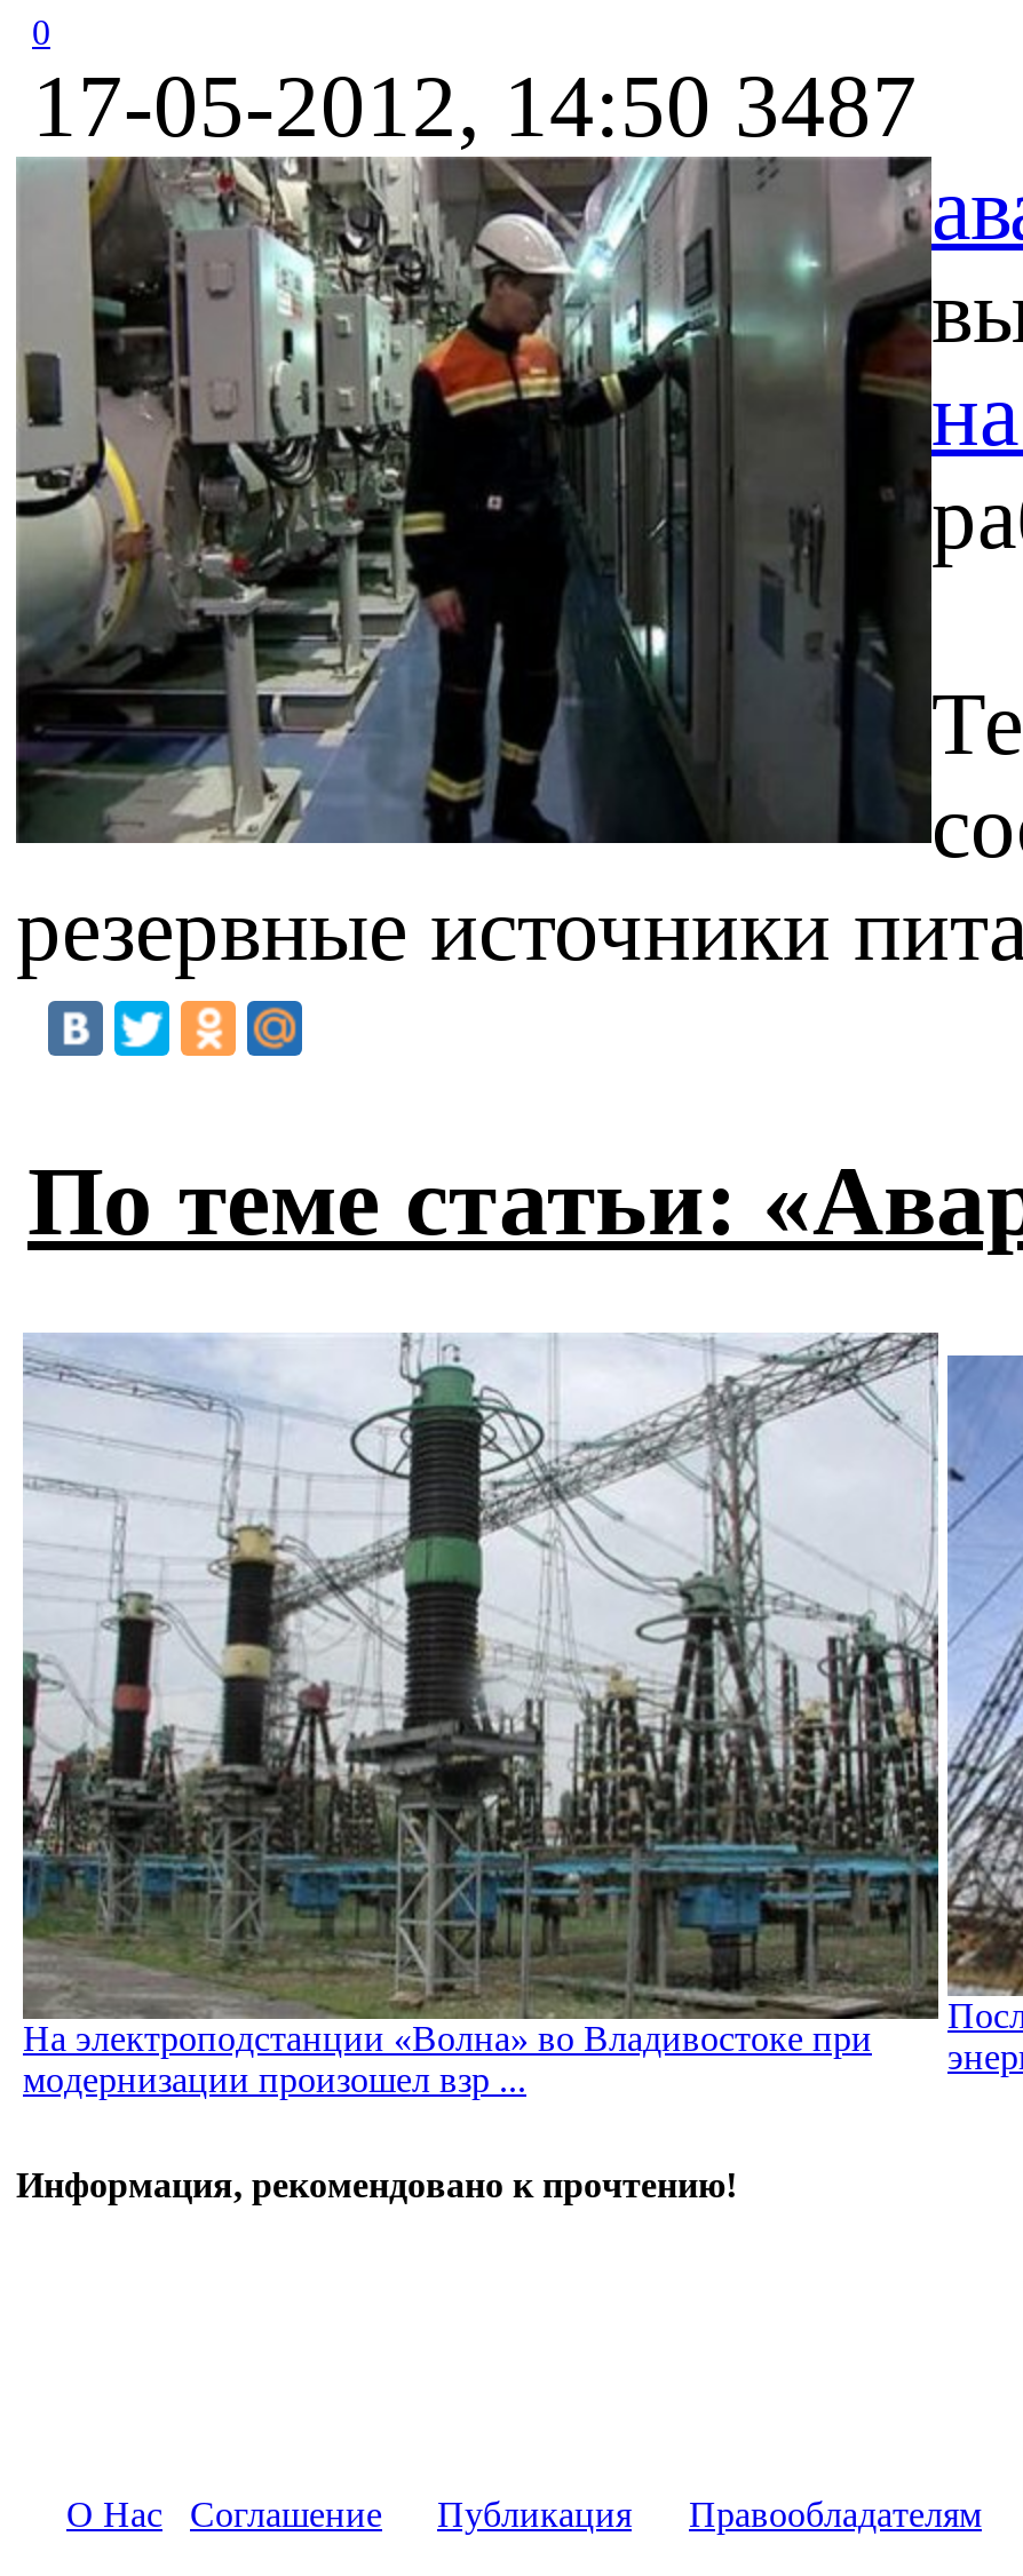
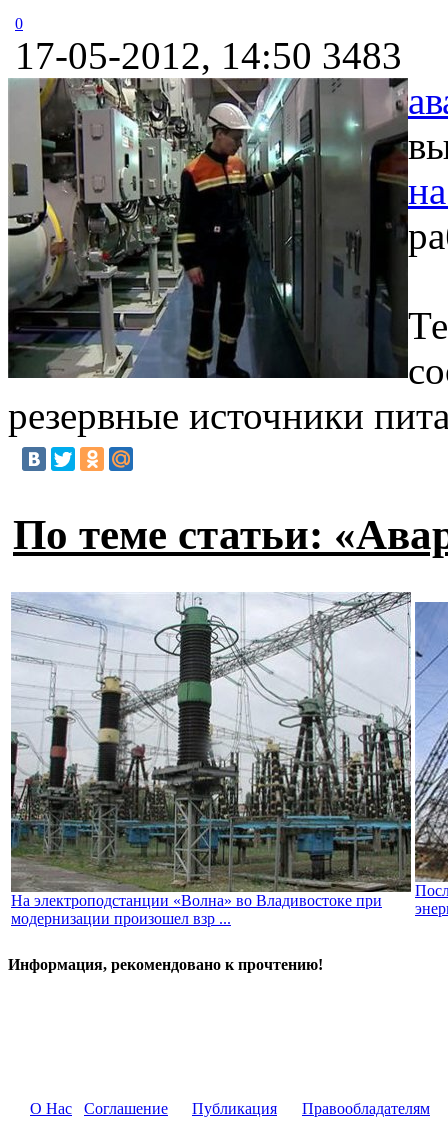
- 17-05-2012, 14:50 3487
+ 17-05-2012, 14:50 3483
